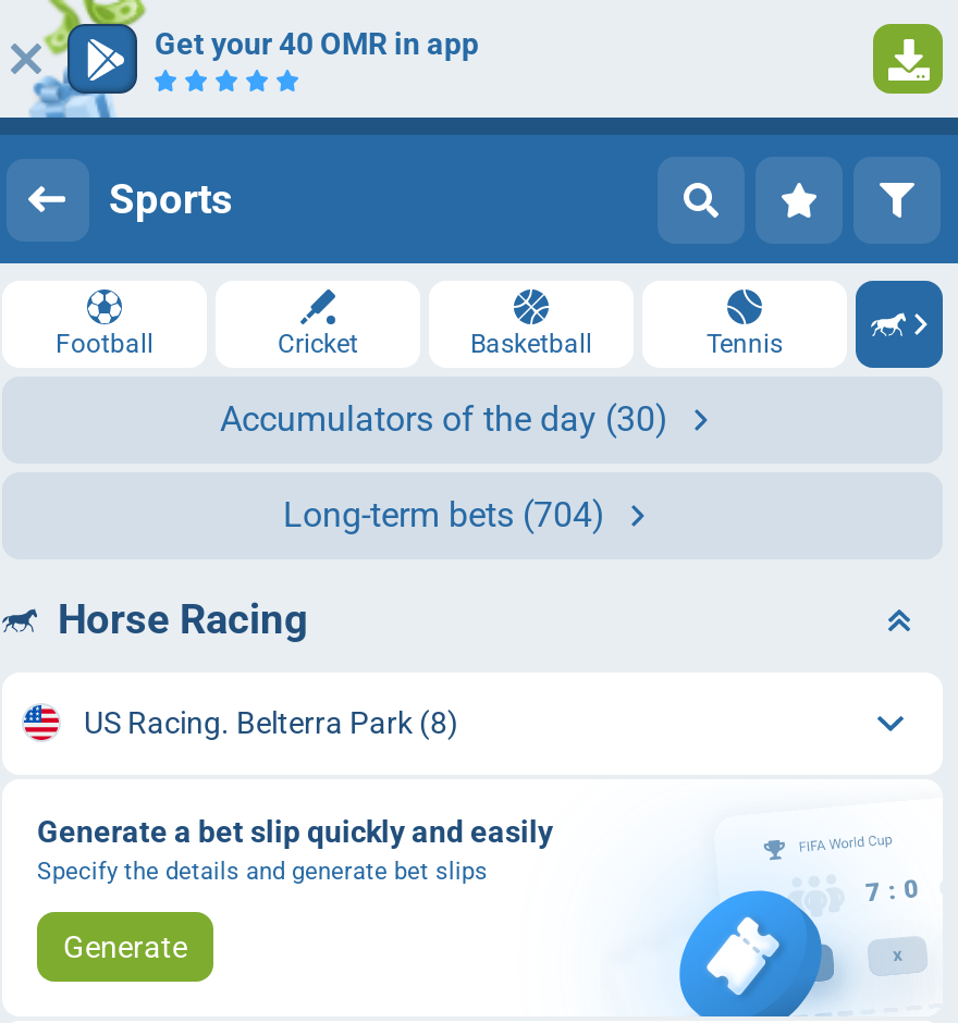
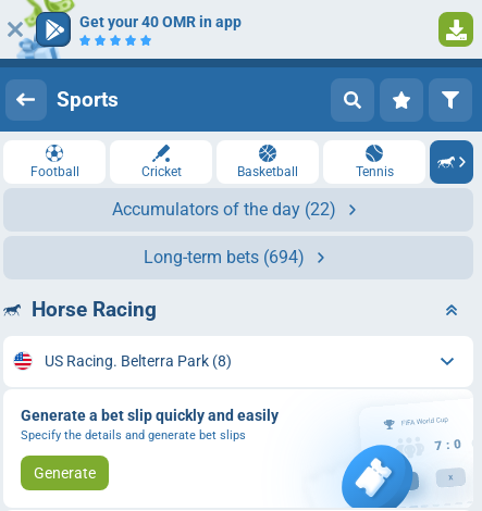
- Accumulators of the day (30)
+ Accumulators of the day (22)

- Long-term bets (704)
+ Long-term bets (694)
